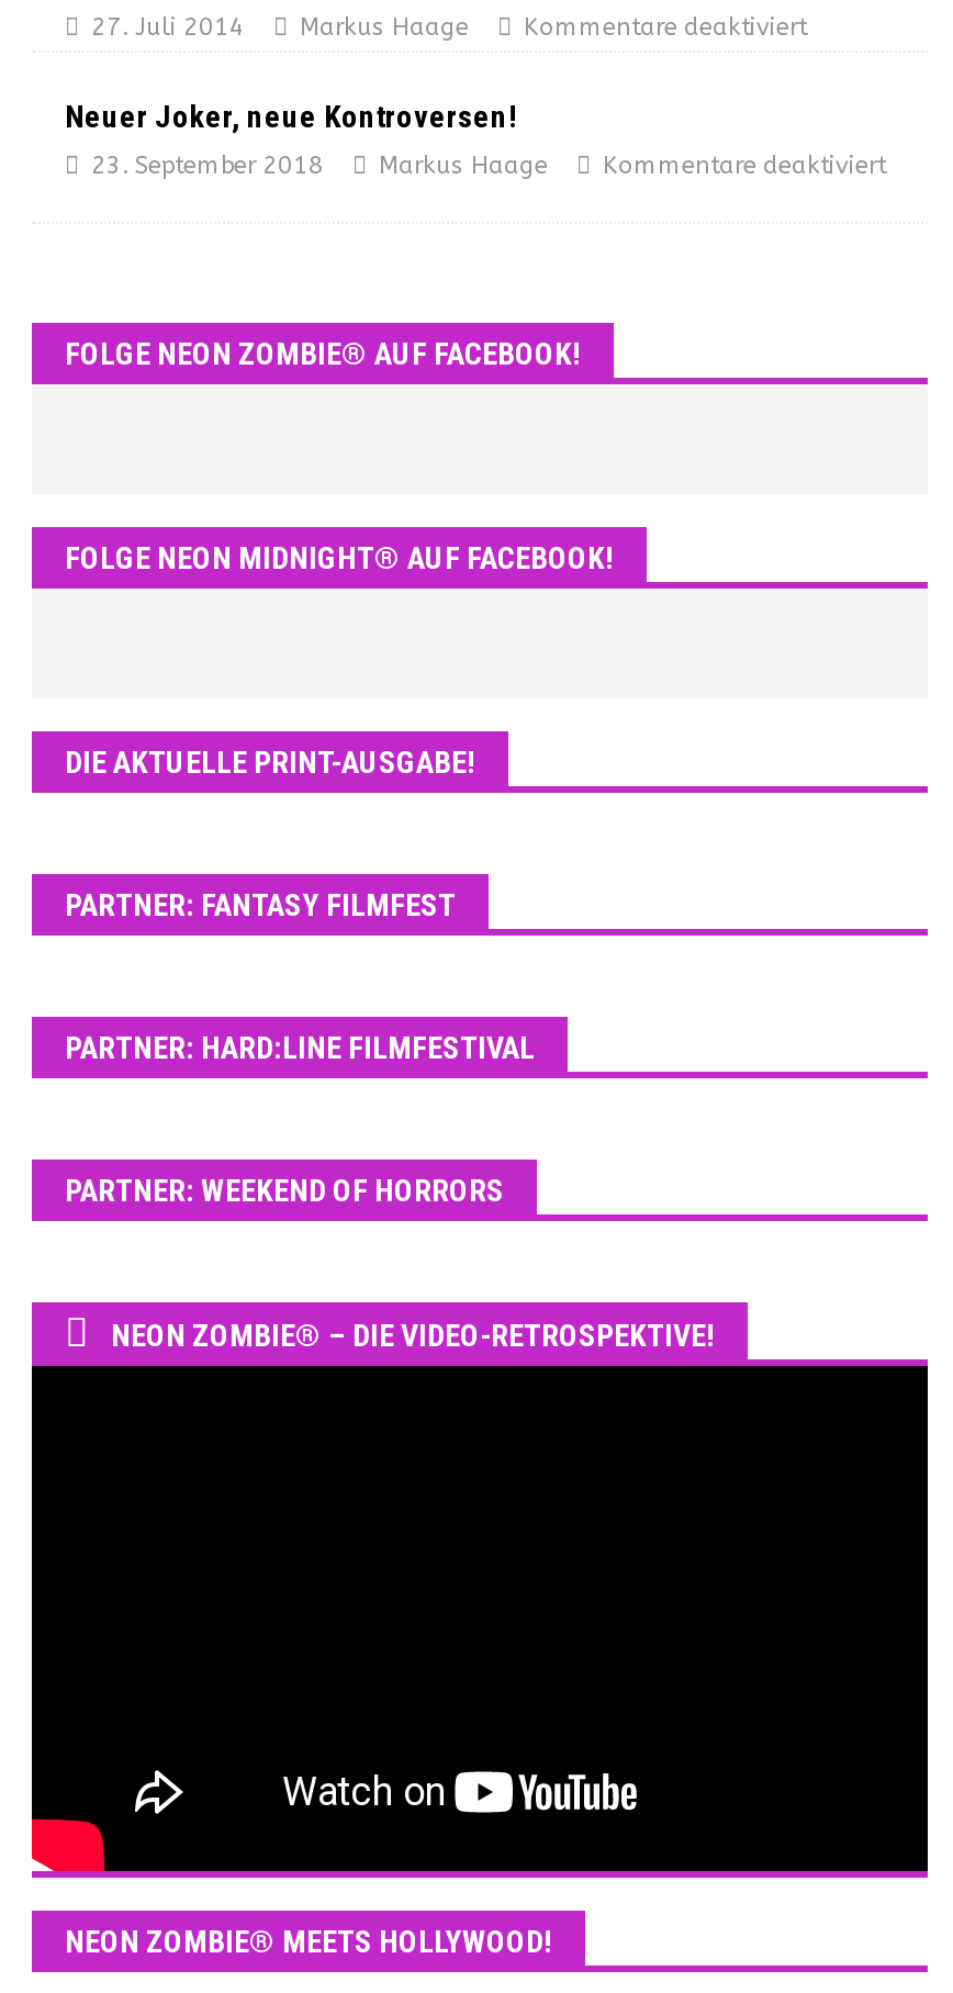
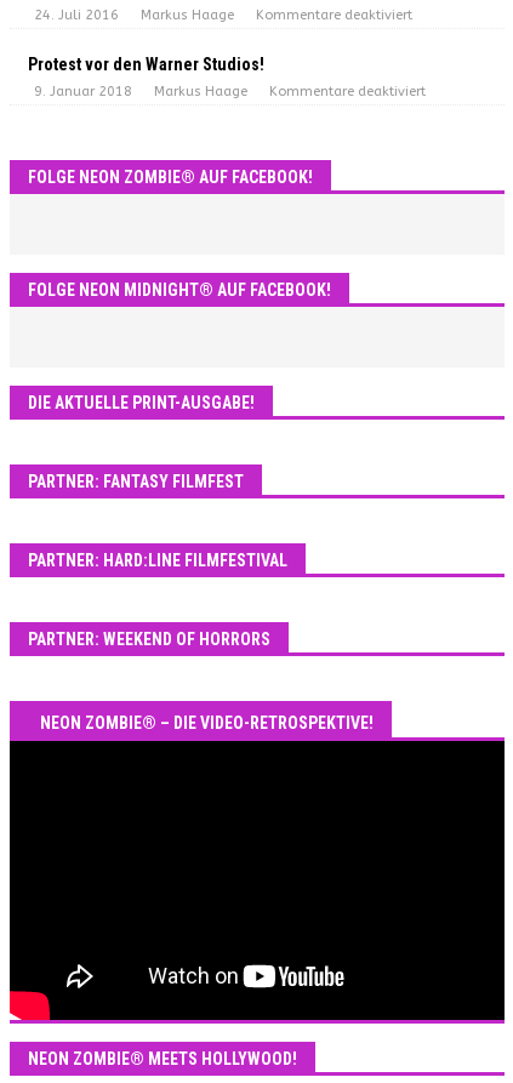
- 27. Juli 2014 Markus Haage Kommentare deaktiviert
+ 24. Juli 2016 Markus Haage Kommentare deaktiviert

- Neuer Joker, neue Kontroversen!
+ Protest vor den Warner Studios!

- 23. September 2018 Markus Haage Kommentare deaktiviert
+ 9. Januar 2018 Markus Haage Kommentare deaktiviert
